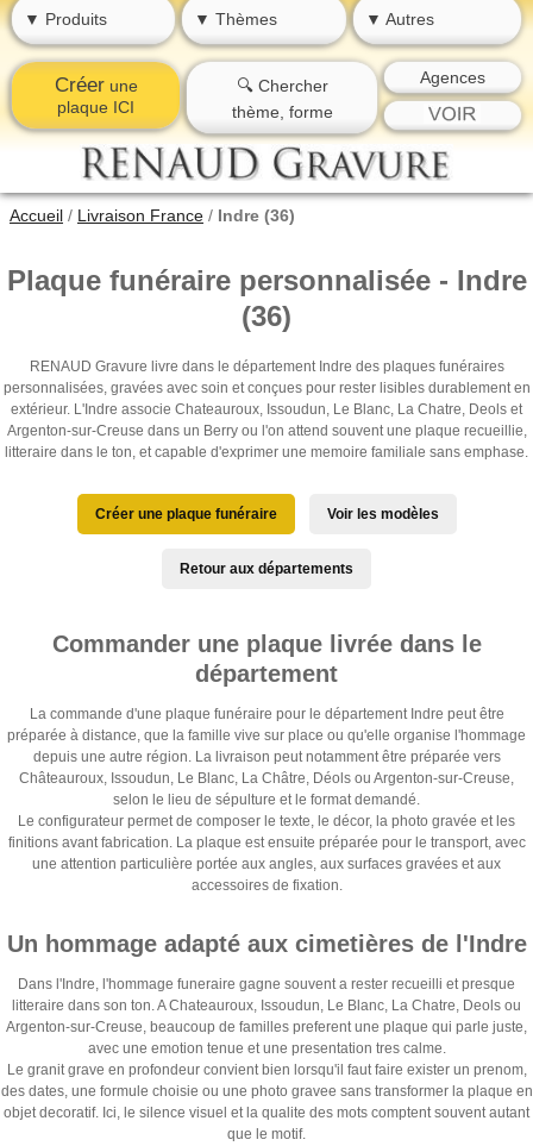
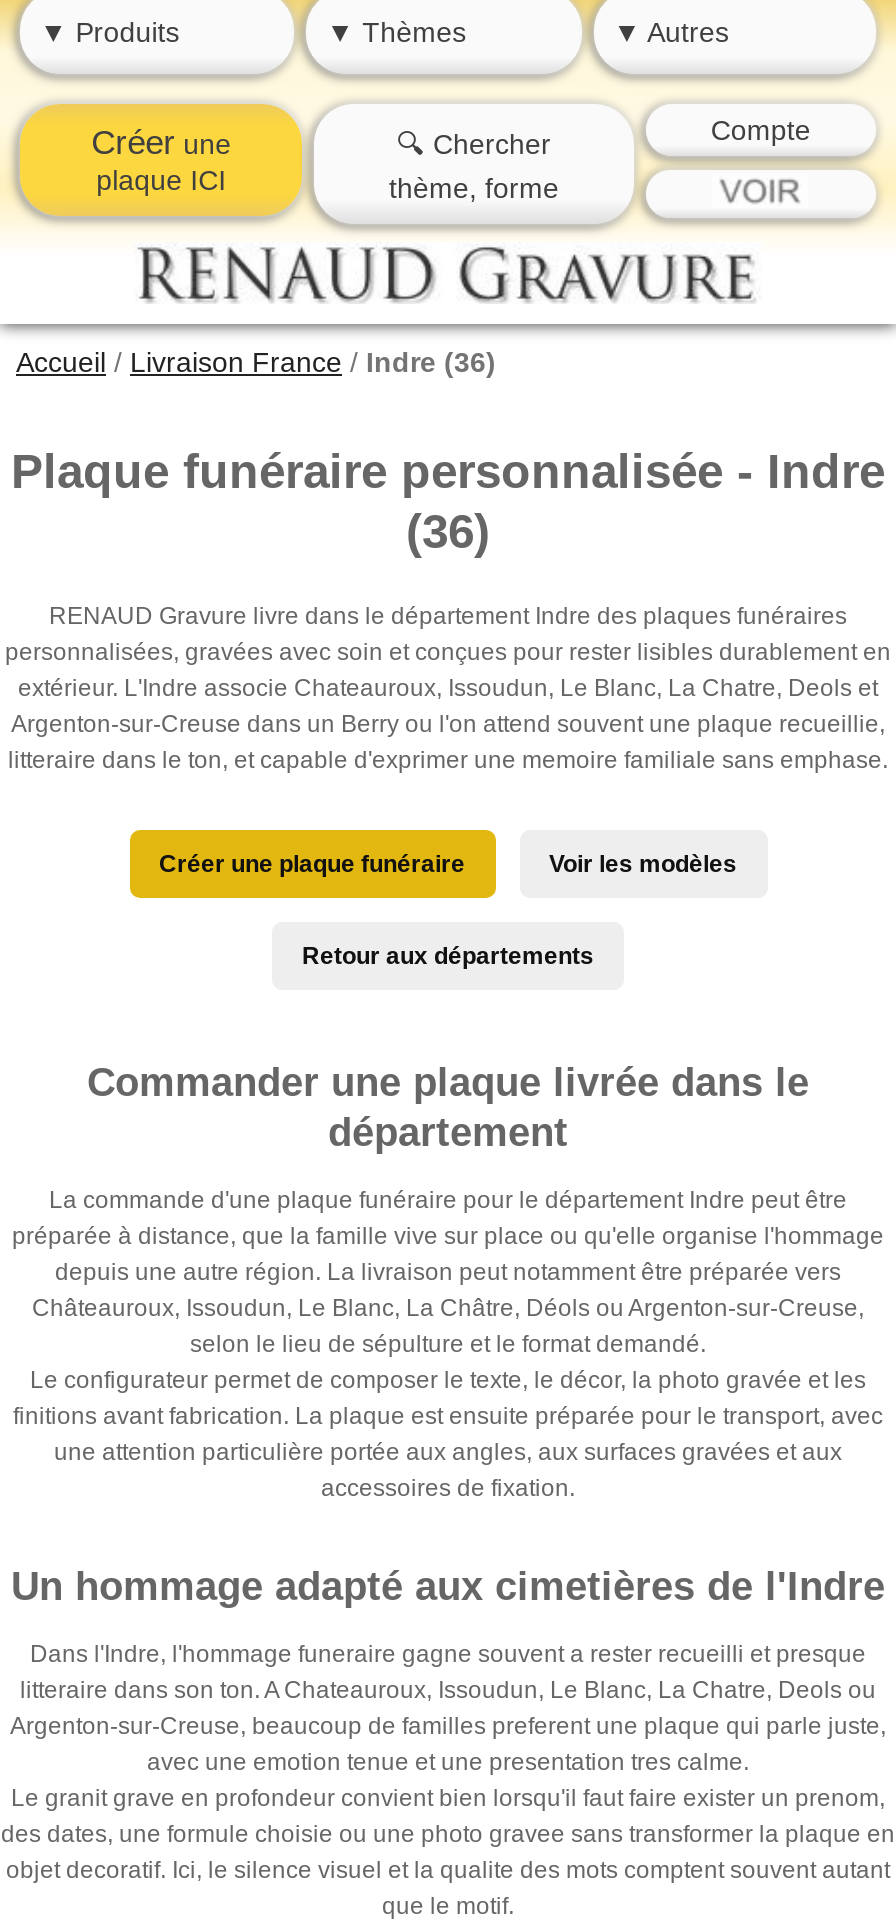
- Agences
+ Compte
